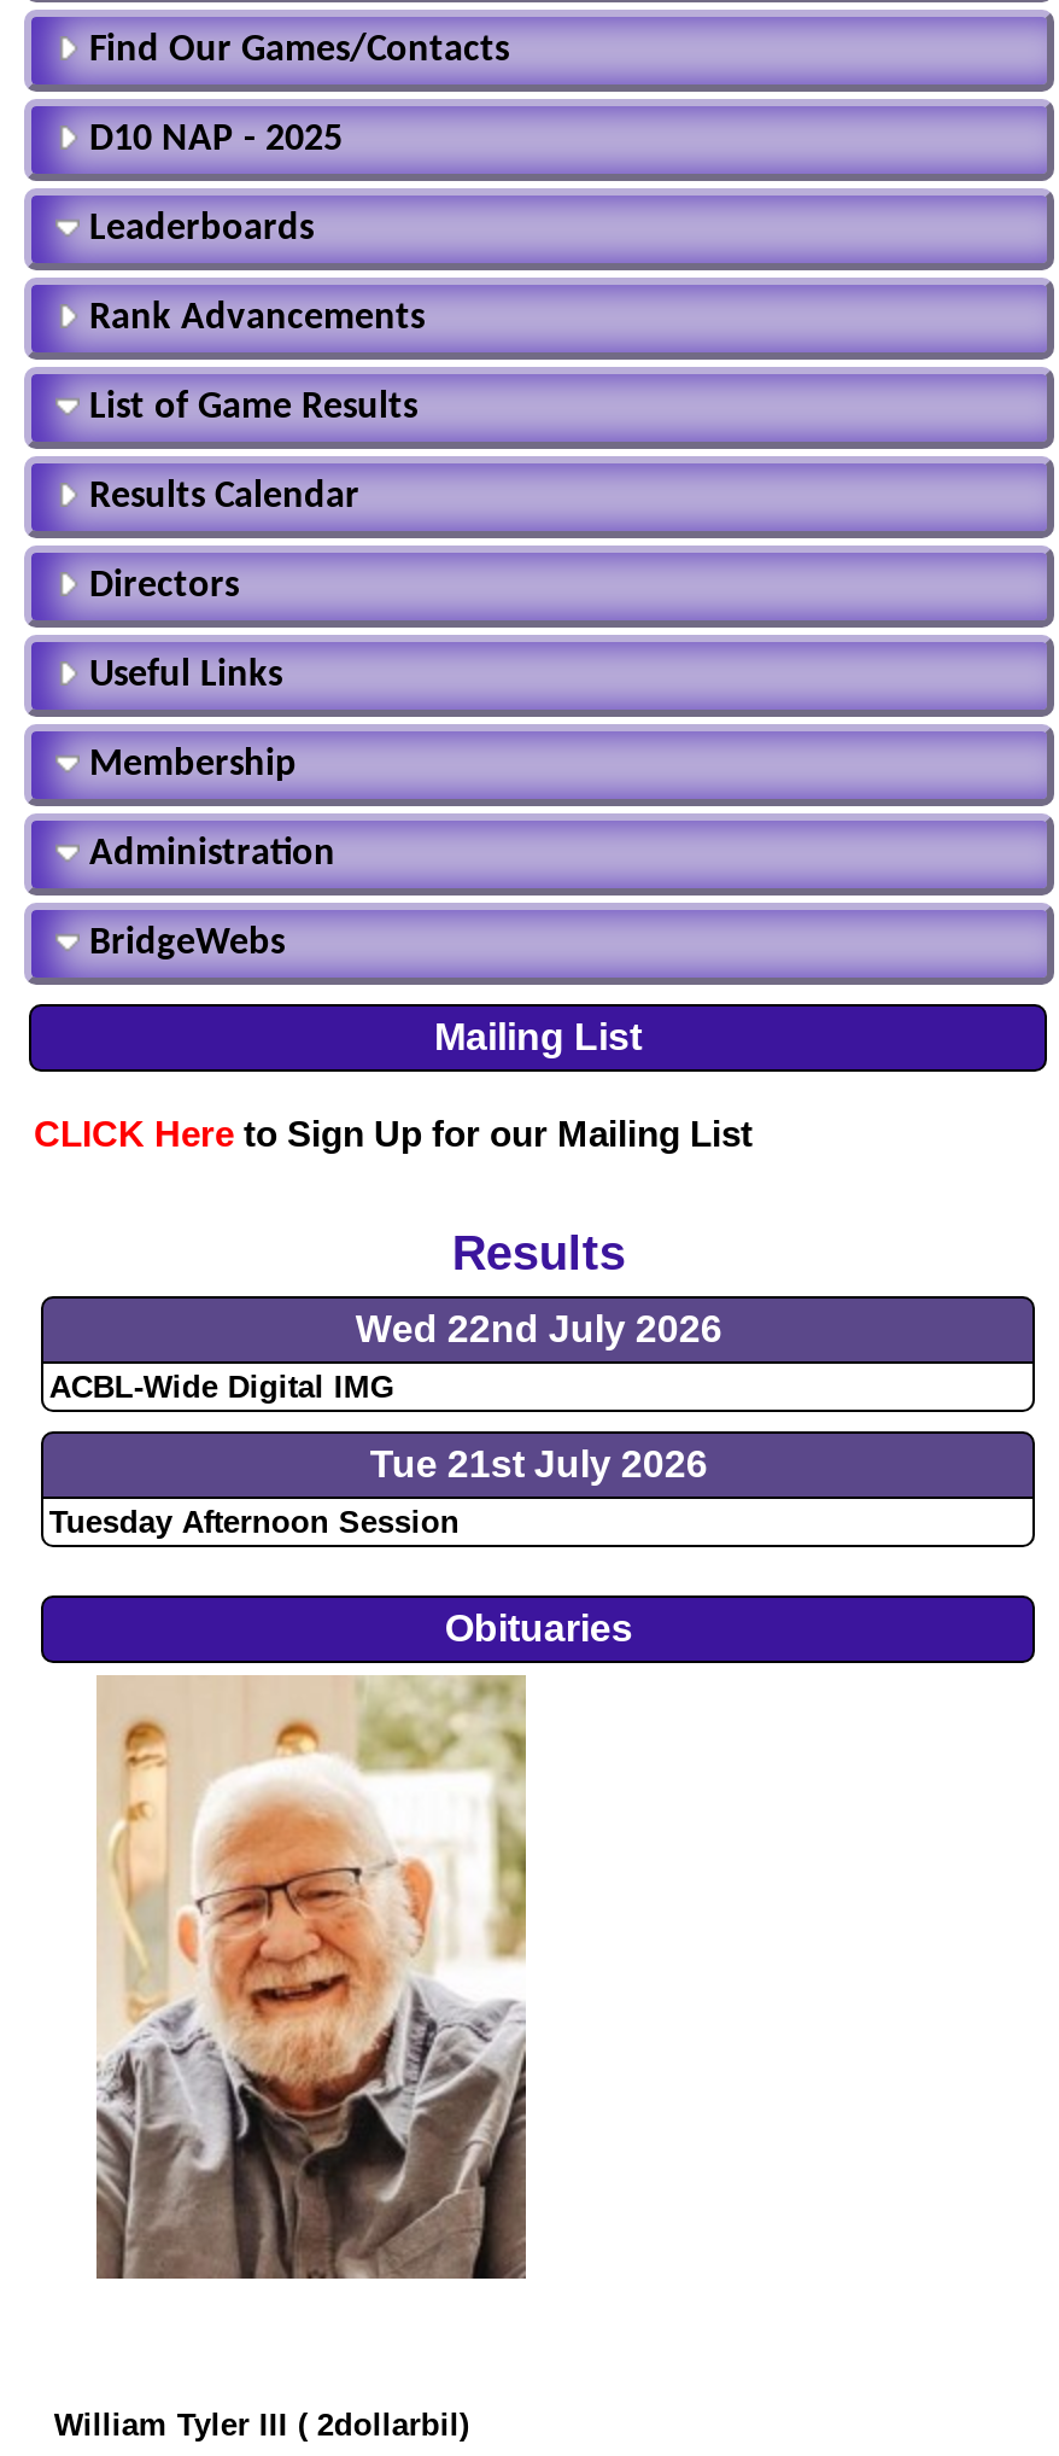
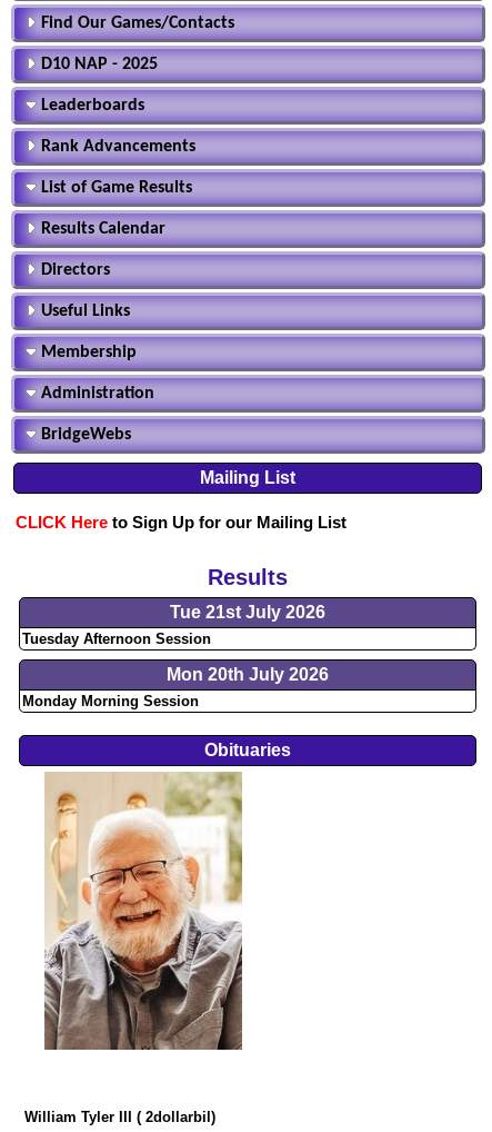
- Wed 22nd July 2026
- ACBL-Wide Digital IMG

moved up: Tue 21st July 2026 | Tuesday Afternoon Session

+ Mon 20th July 2026
+ Monday Morning Session
